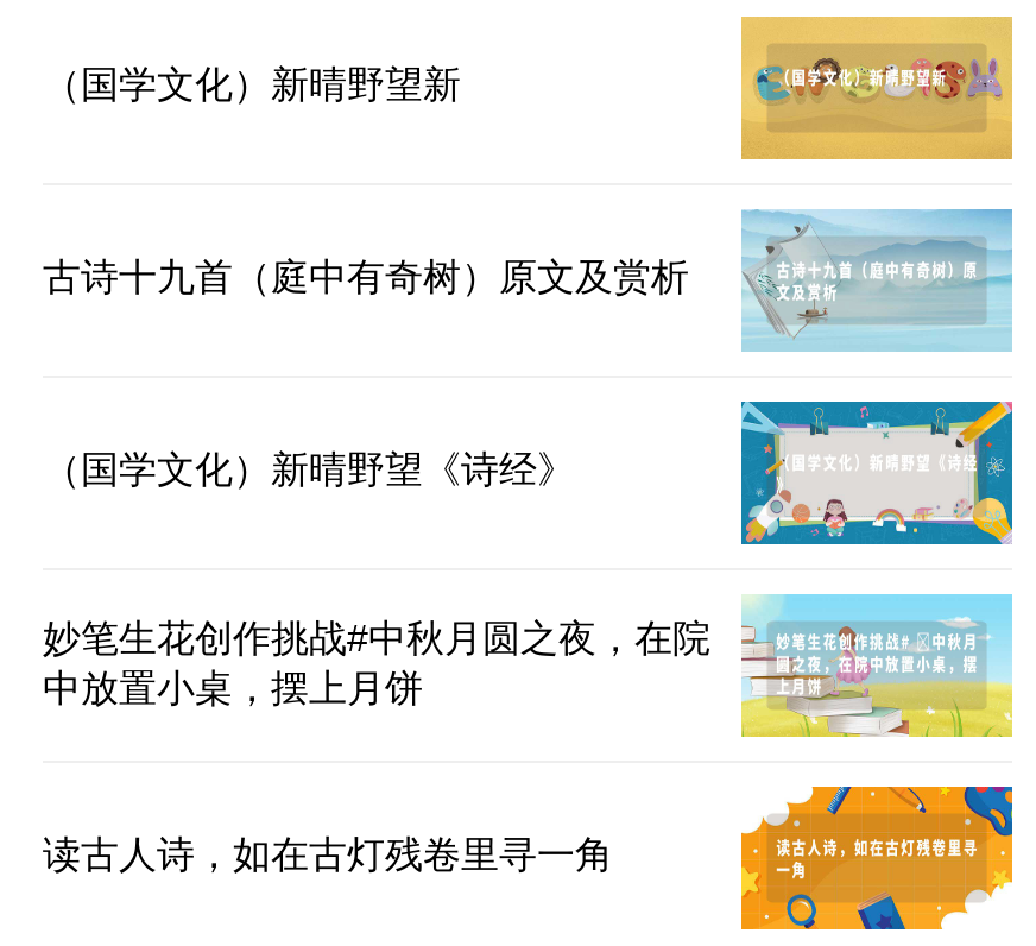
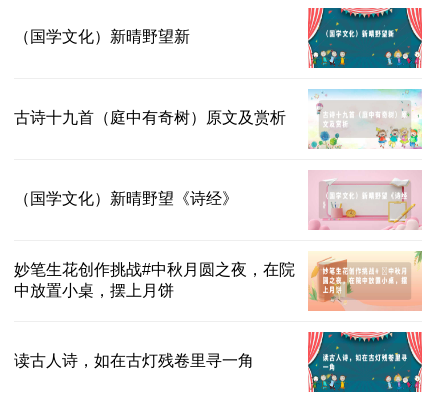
- [image]
+ [image]

- [image]
+ [image]

- [image]
+ [image]

- [image]
+ [image]

- [image]
+ [image]
